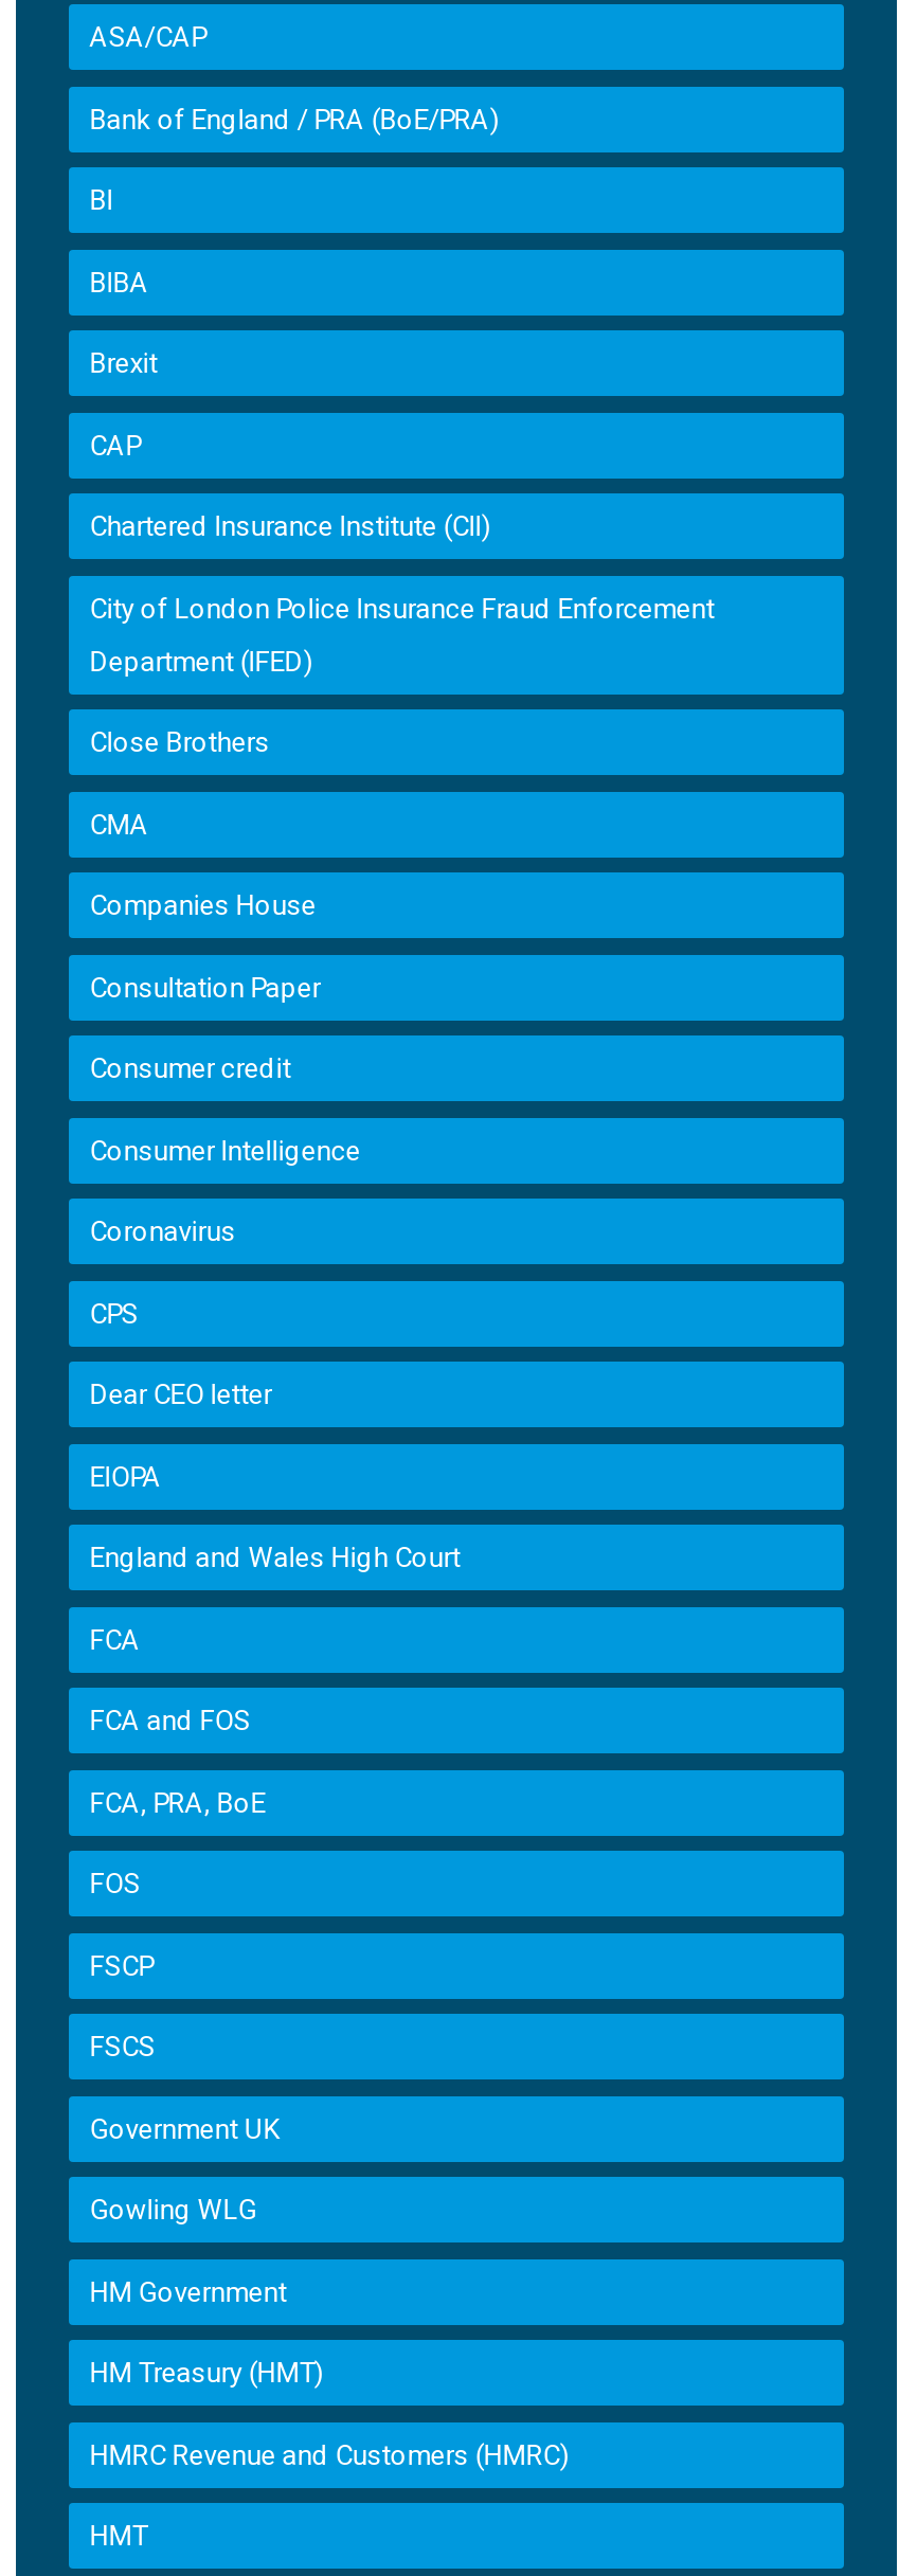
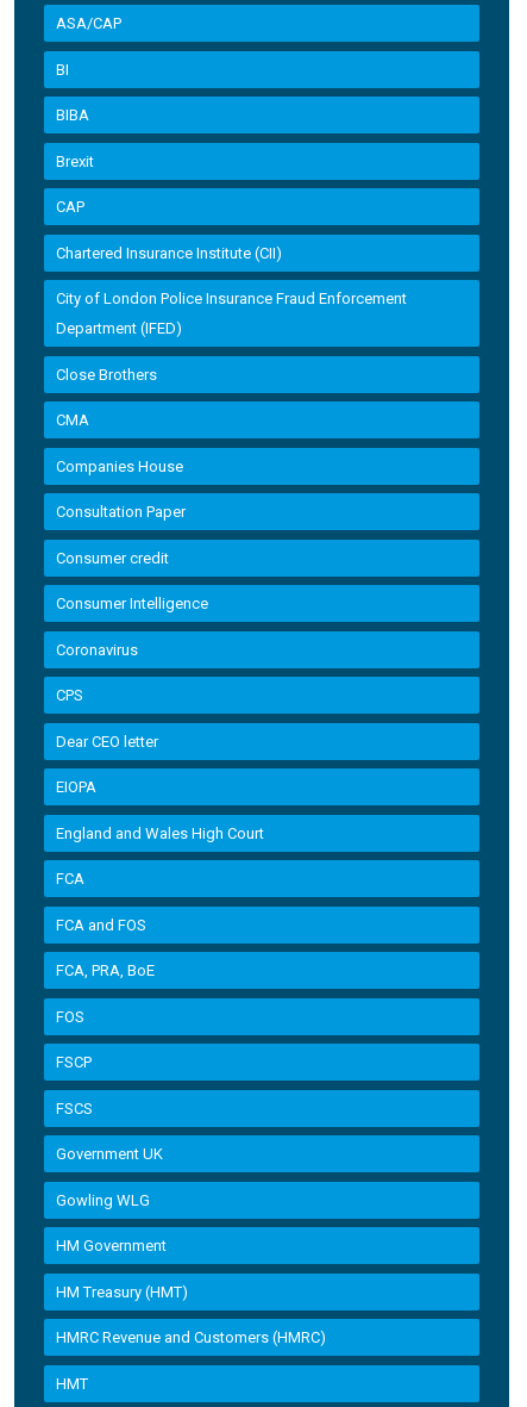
- Bank of England / PRA (BoE/PRA)
